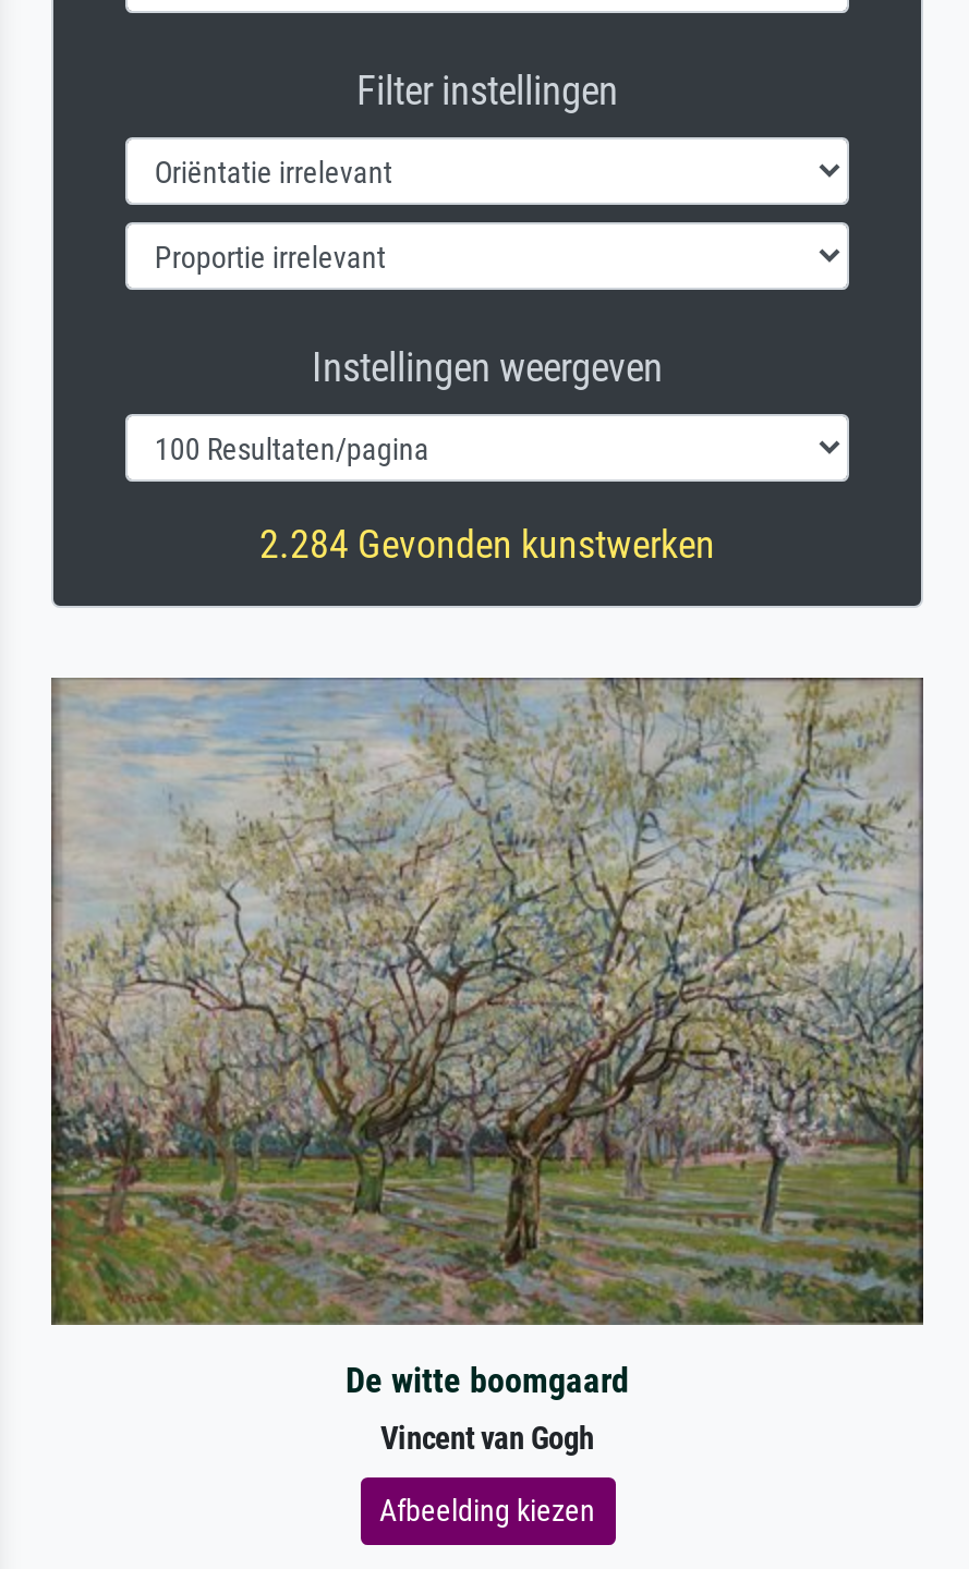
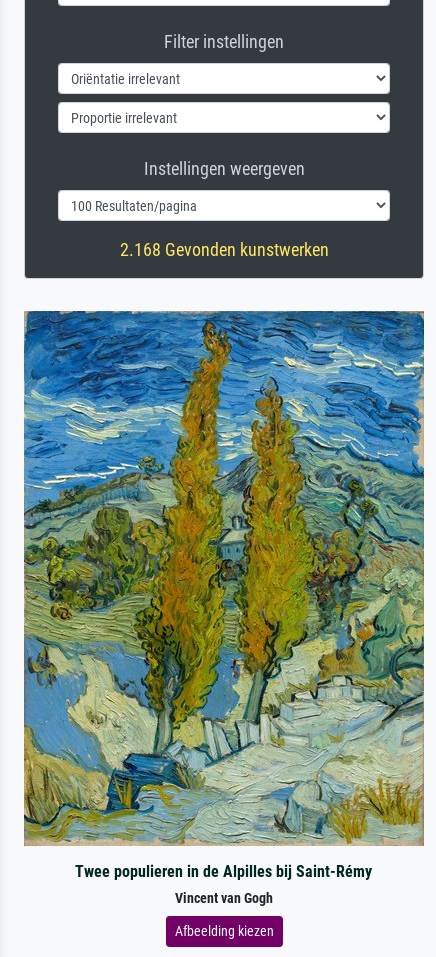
- 2.284 Gevonden kunstwerken
+ 2.168 Gevonden kunstwerken

- [image]
- De witte boomgaard
+ [image]
+ Twee populieren in de Alpilles bij Saint-Rémy
